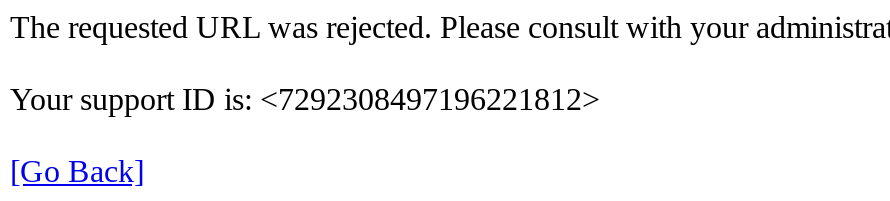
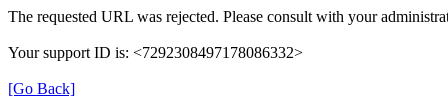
- Your support ID is: <7292308497196221812>
+ Your support ID is: <7292308497178086332>
